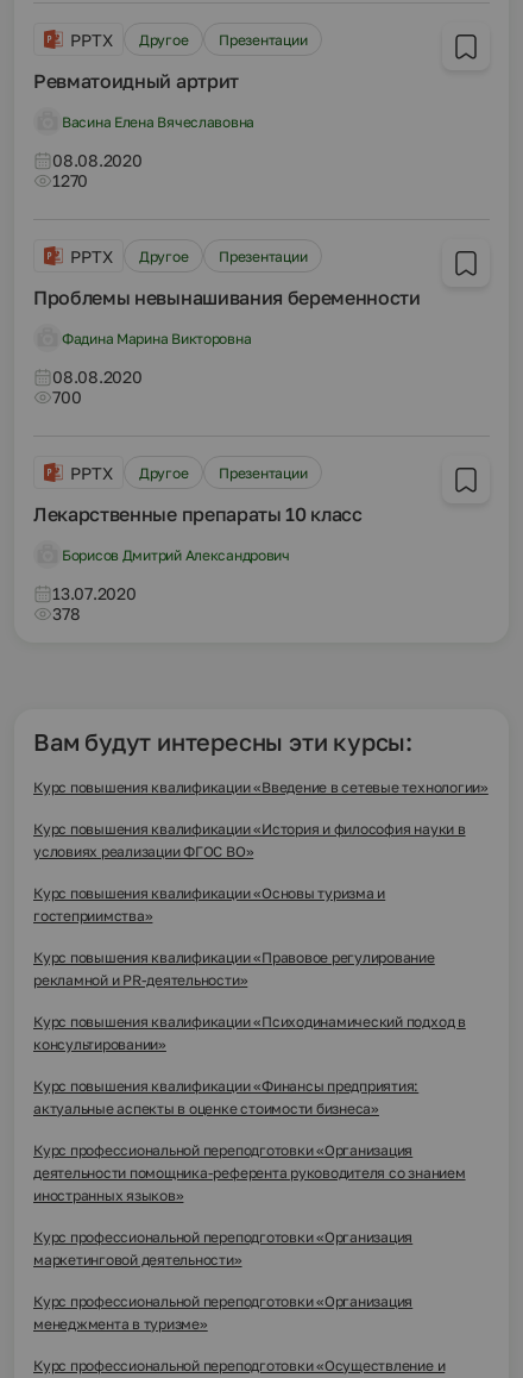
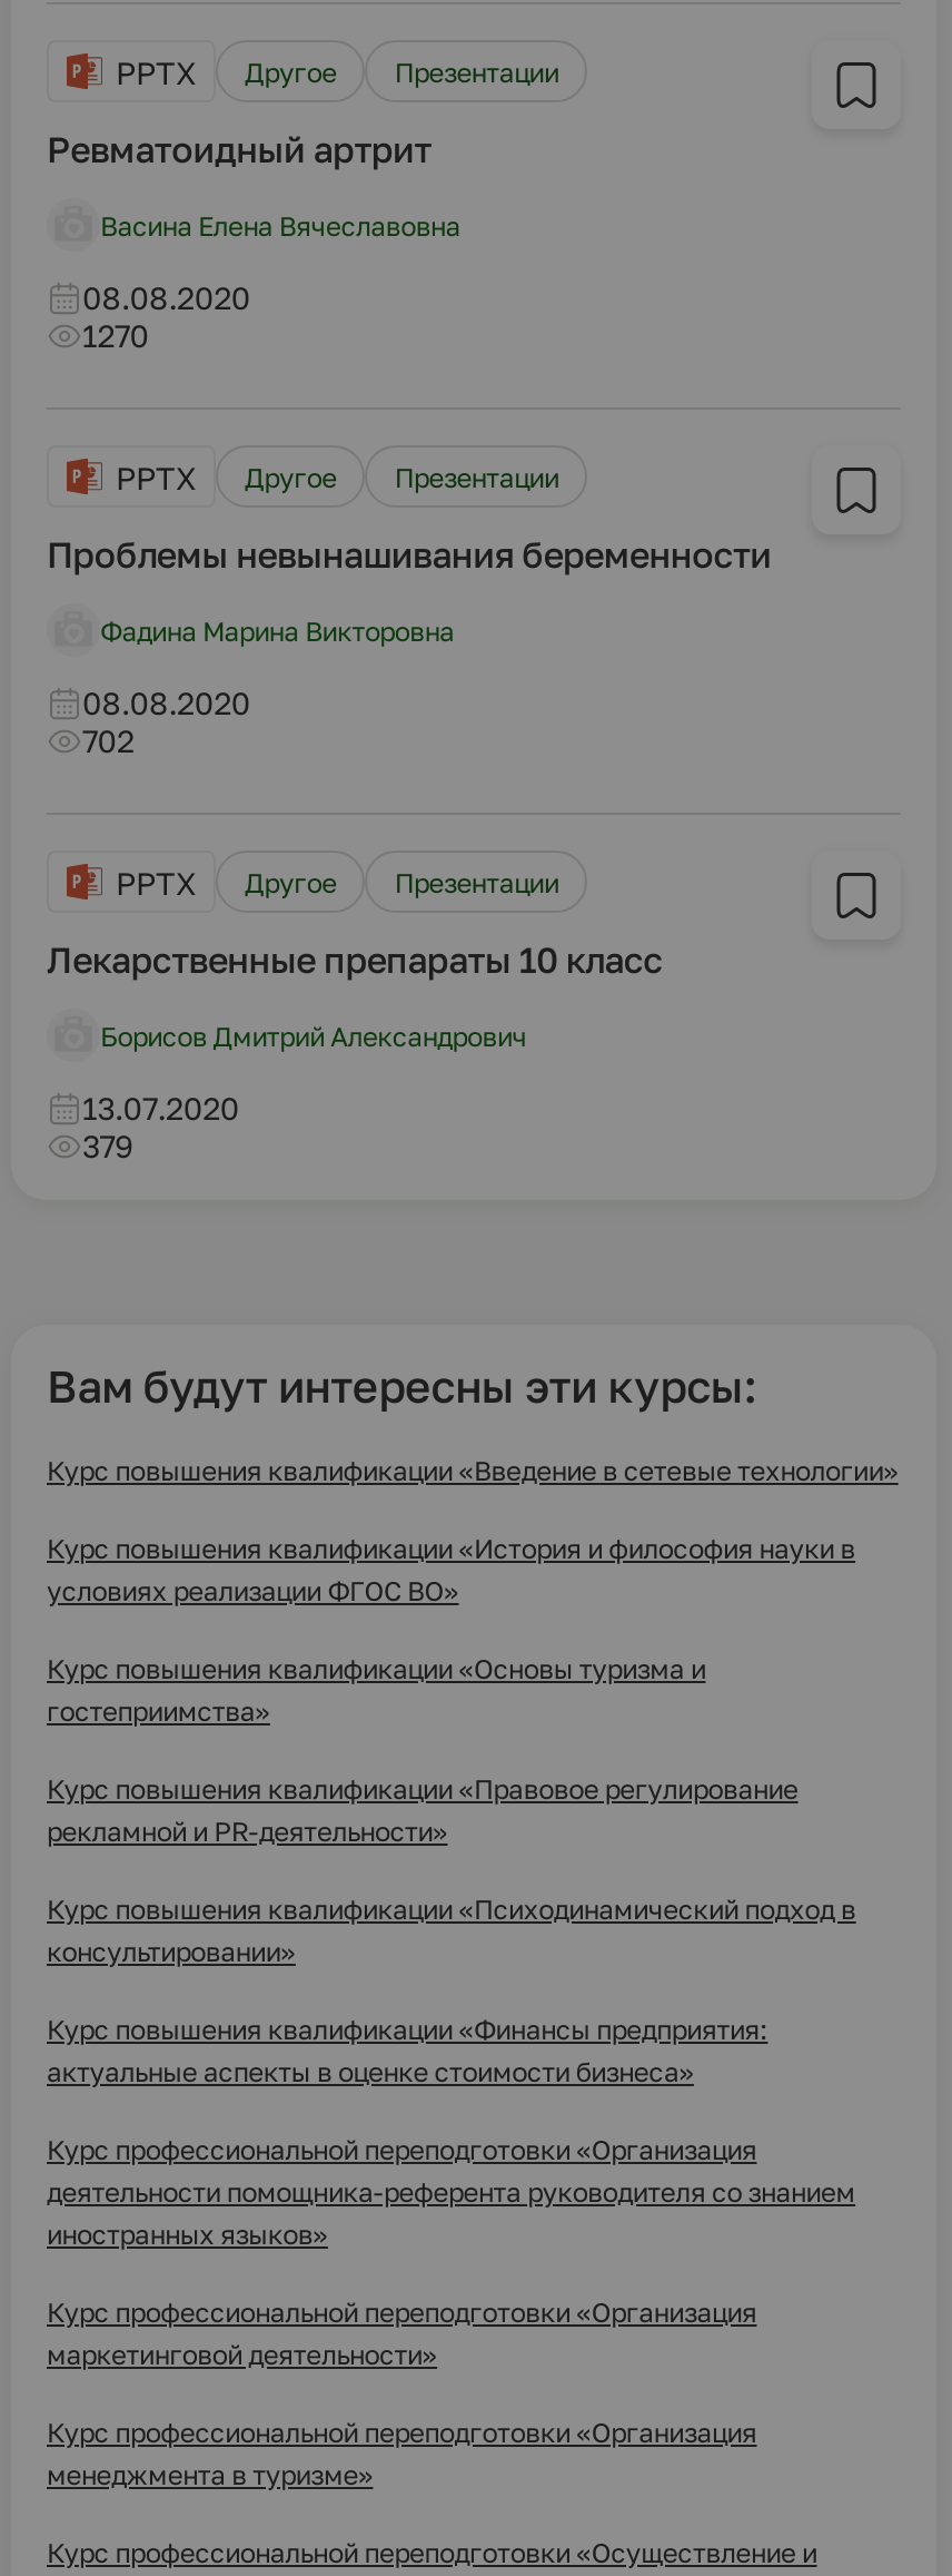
- 700
+ 702

- 378
+ 379
